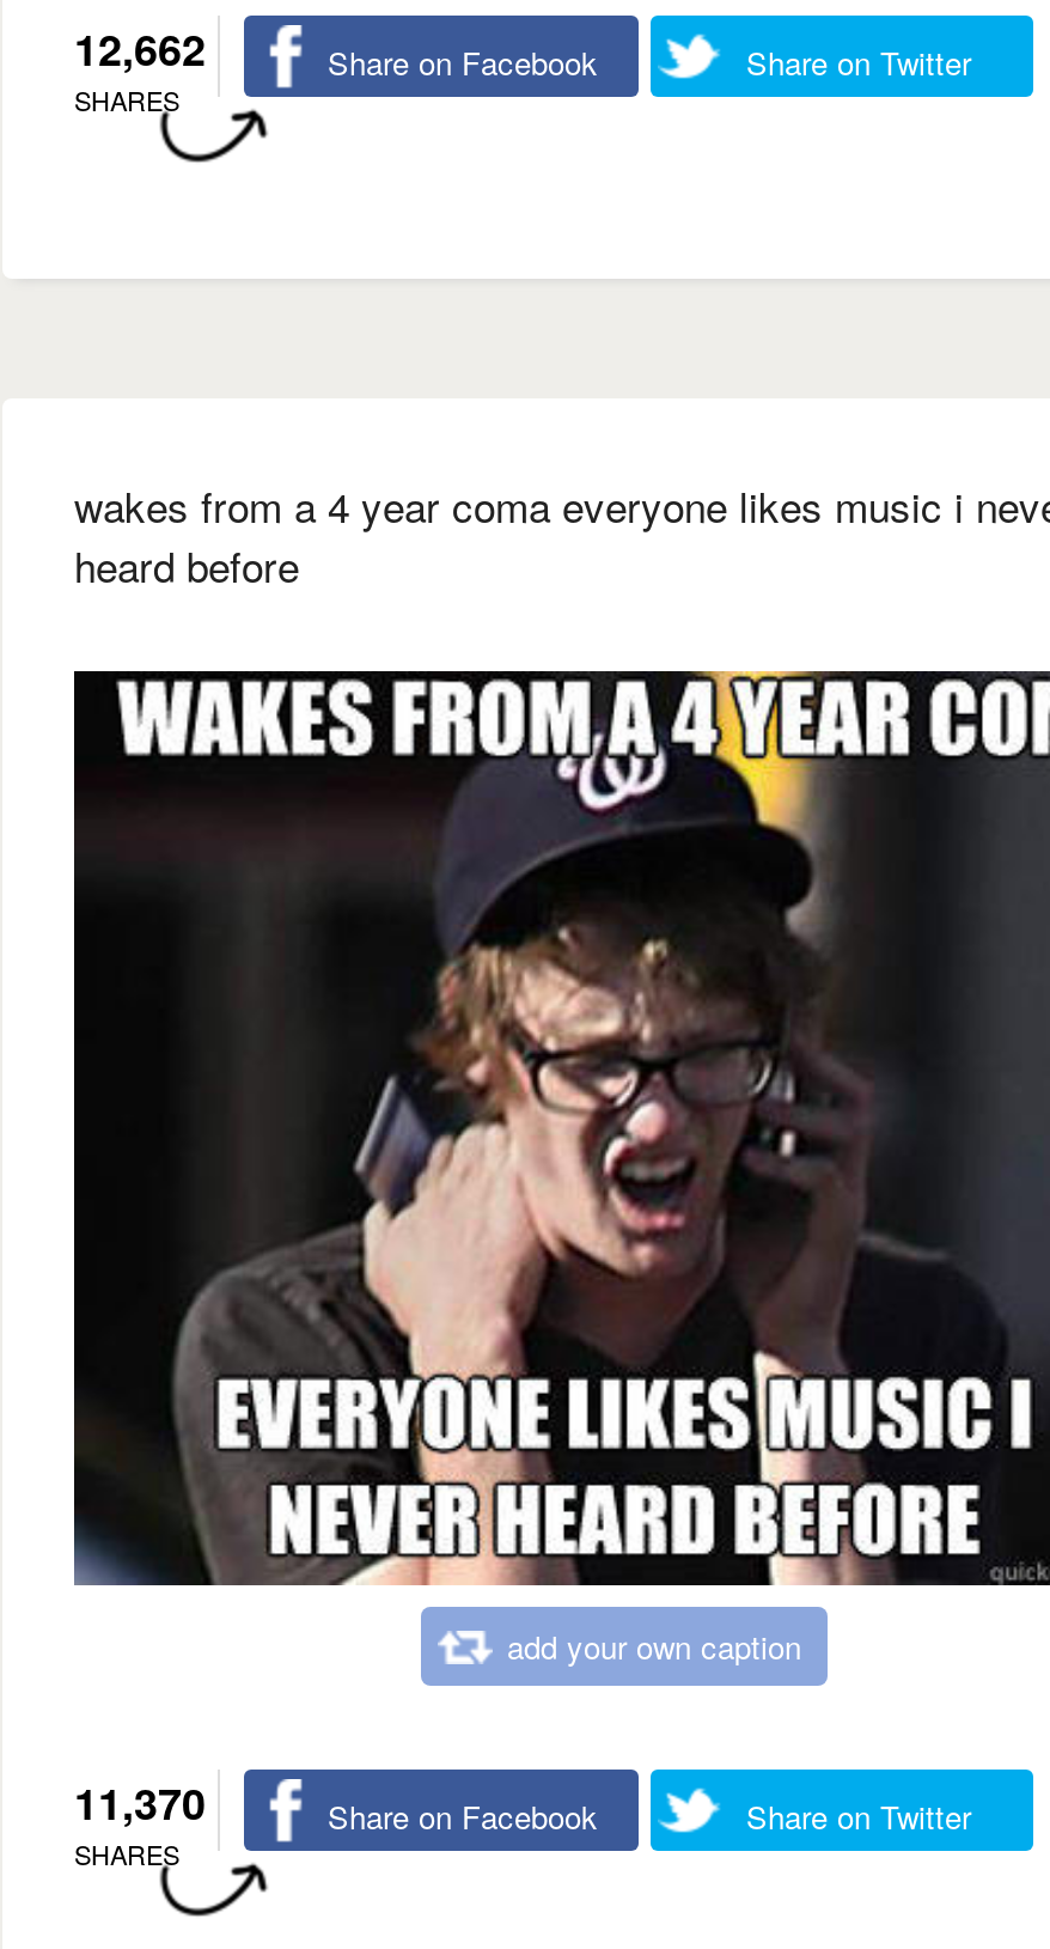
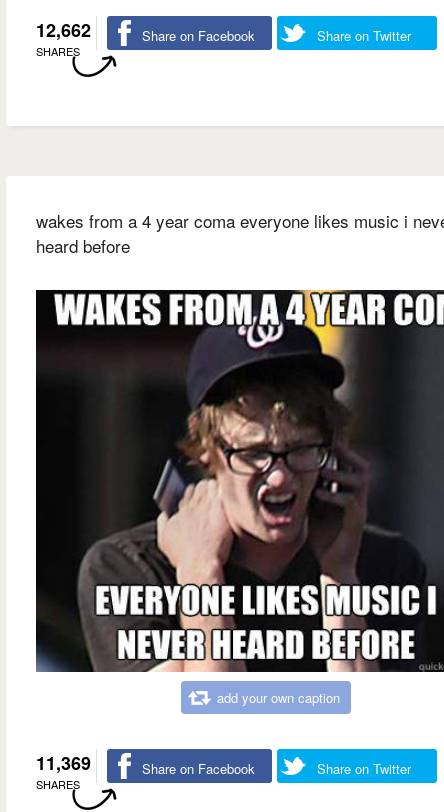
- 11,370
+ 11,369
